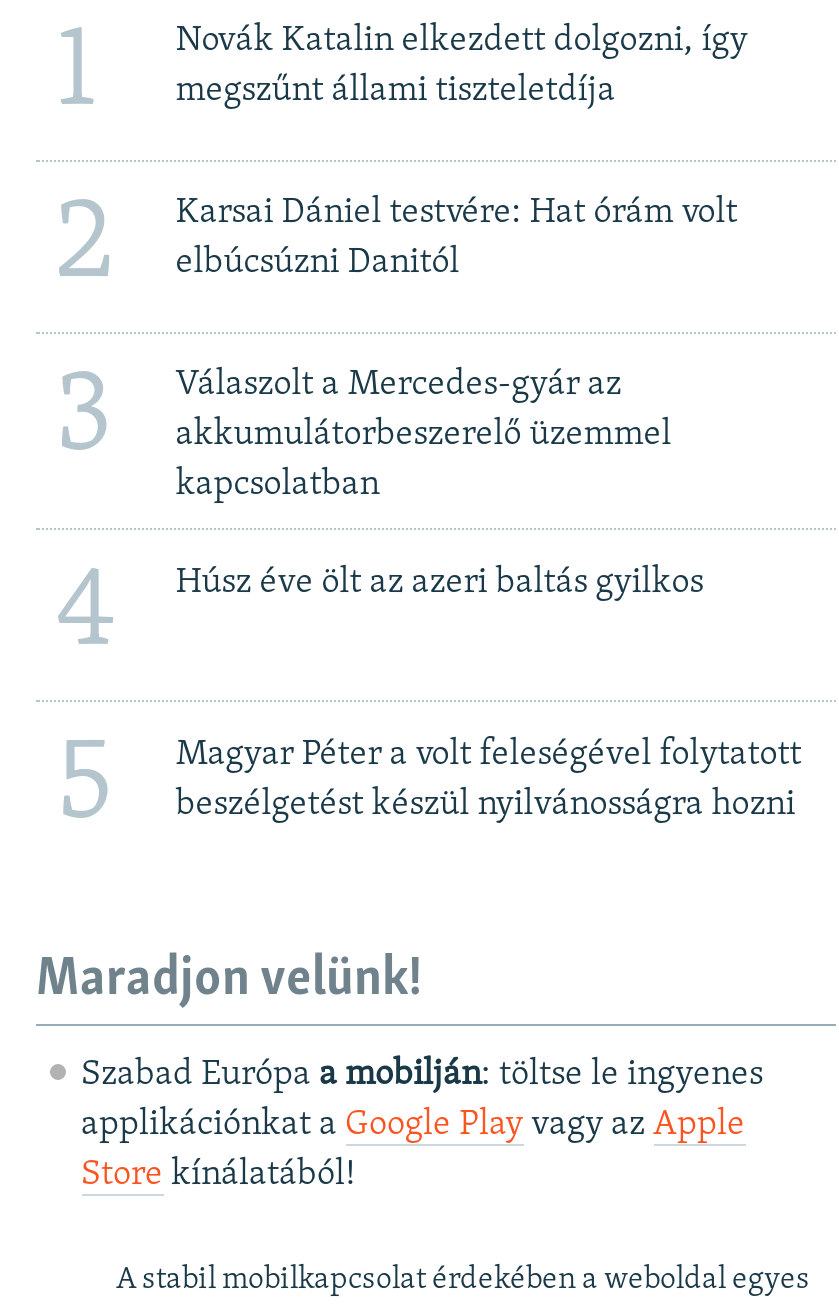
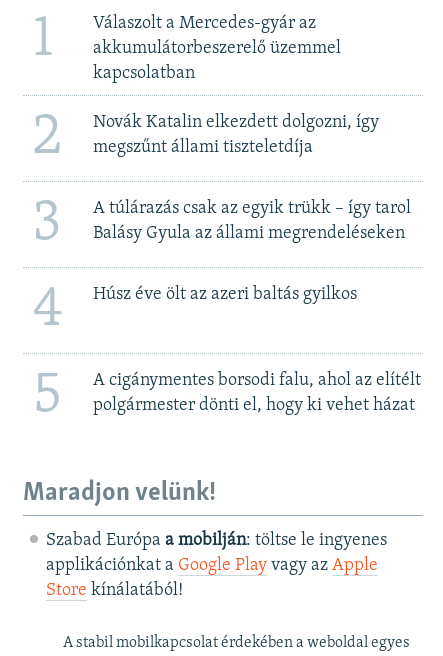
moved down: 2 | Novák Katalin elkezdett dolgozni, így | megszűnt állami tiszteletdíja | 3

- Karsai Dániel testvére: Hat órám volt
- elbúcsúzni Danitól

moved up: Válaszolt a Mercedes-gyár az | akkumulátorbeszerelő üzemmel | kapcsolatban

+ A túlárazás csak az egyik trükk – így tarol
+ Balásy Gyula az állami megrendeléseken

- Magyar Péter a volt feleségével folytatott
- beszélgetést készül nyilvánosságra hozni
+ A cigánymentes borsodi falu, ahol az elítélt
+ polgármester dönti el, hogy ki vehet házat
